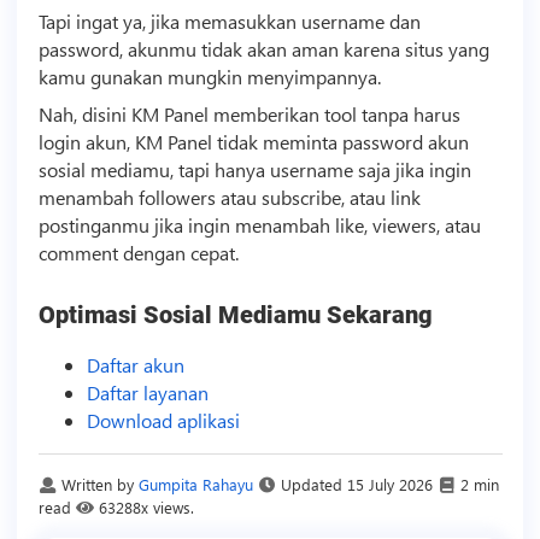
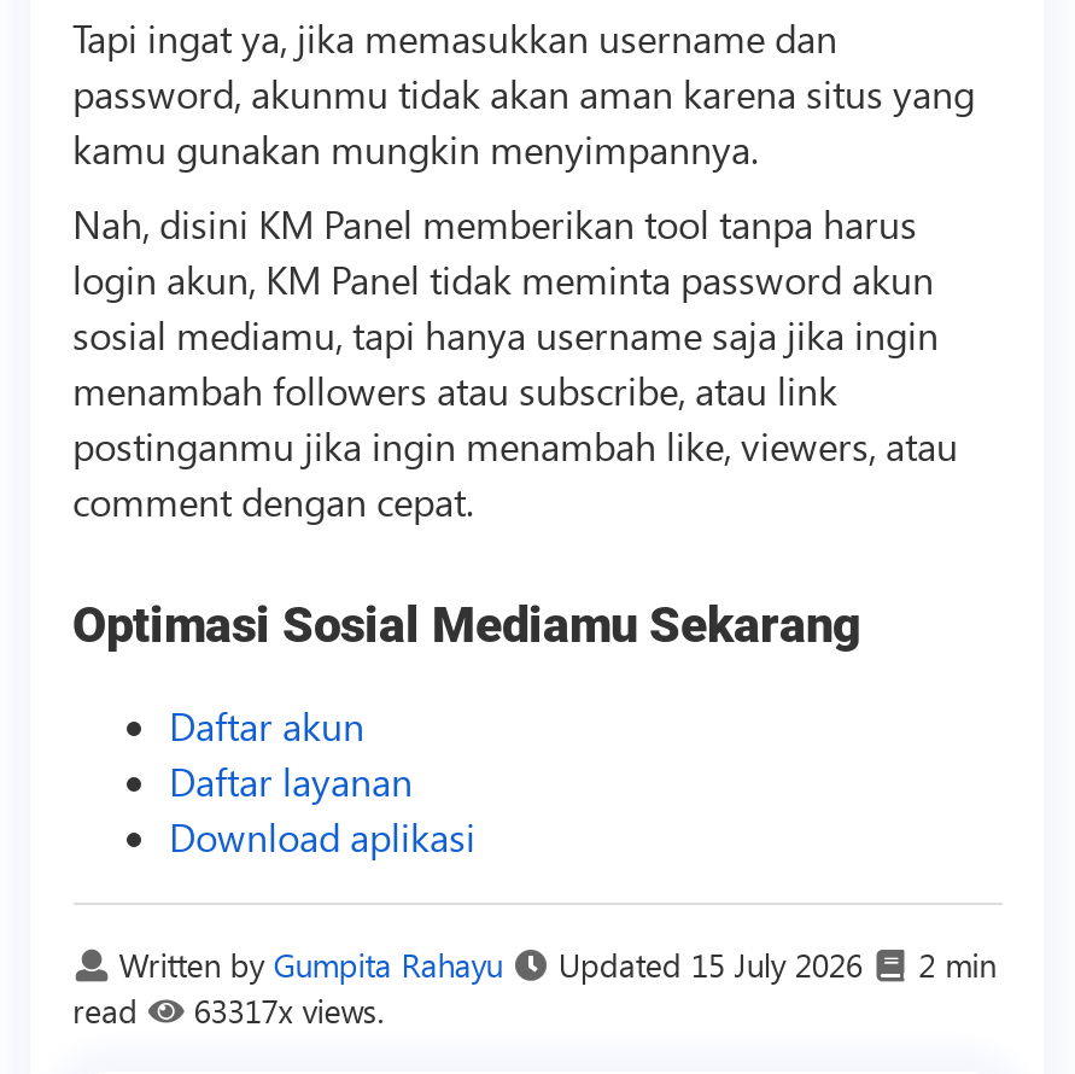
- read 63288x views.
+ read 63317x views.
